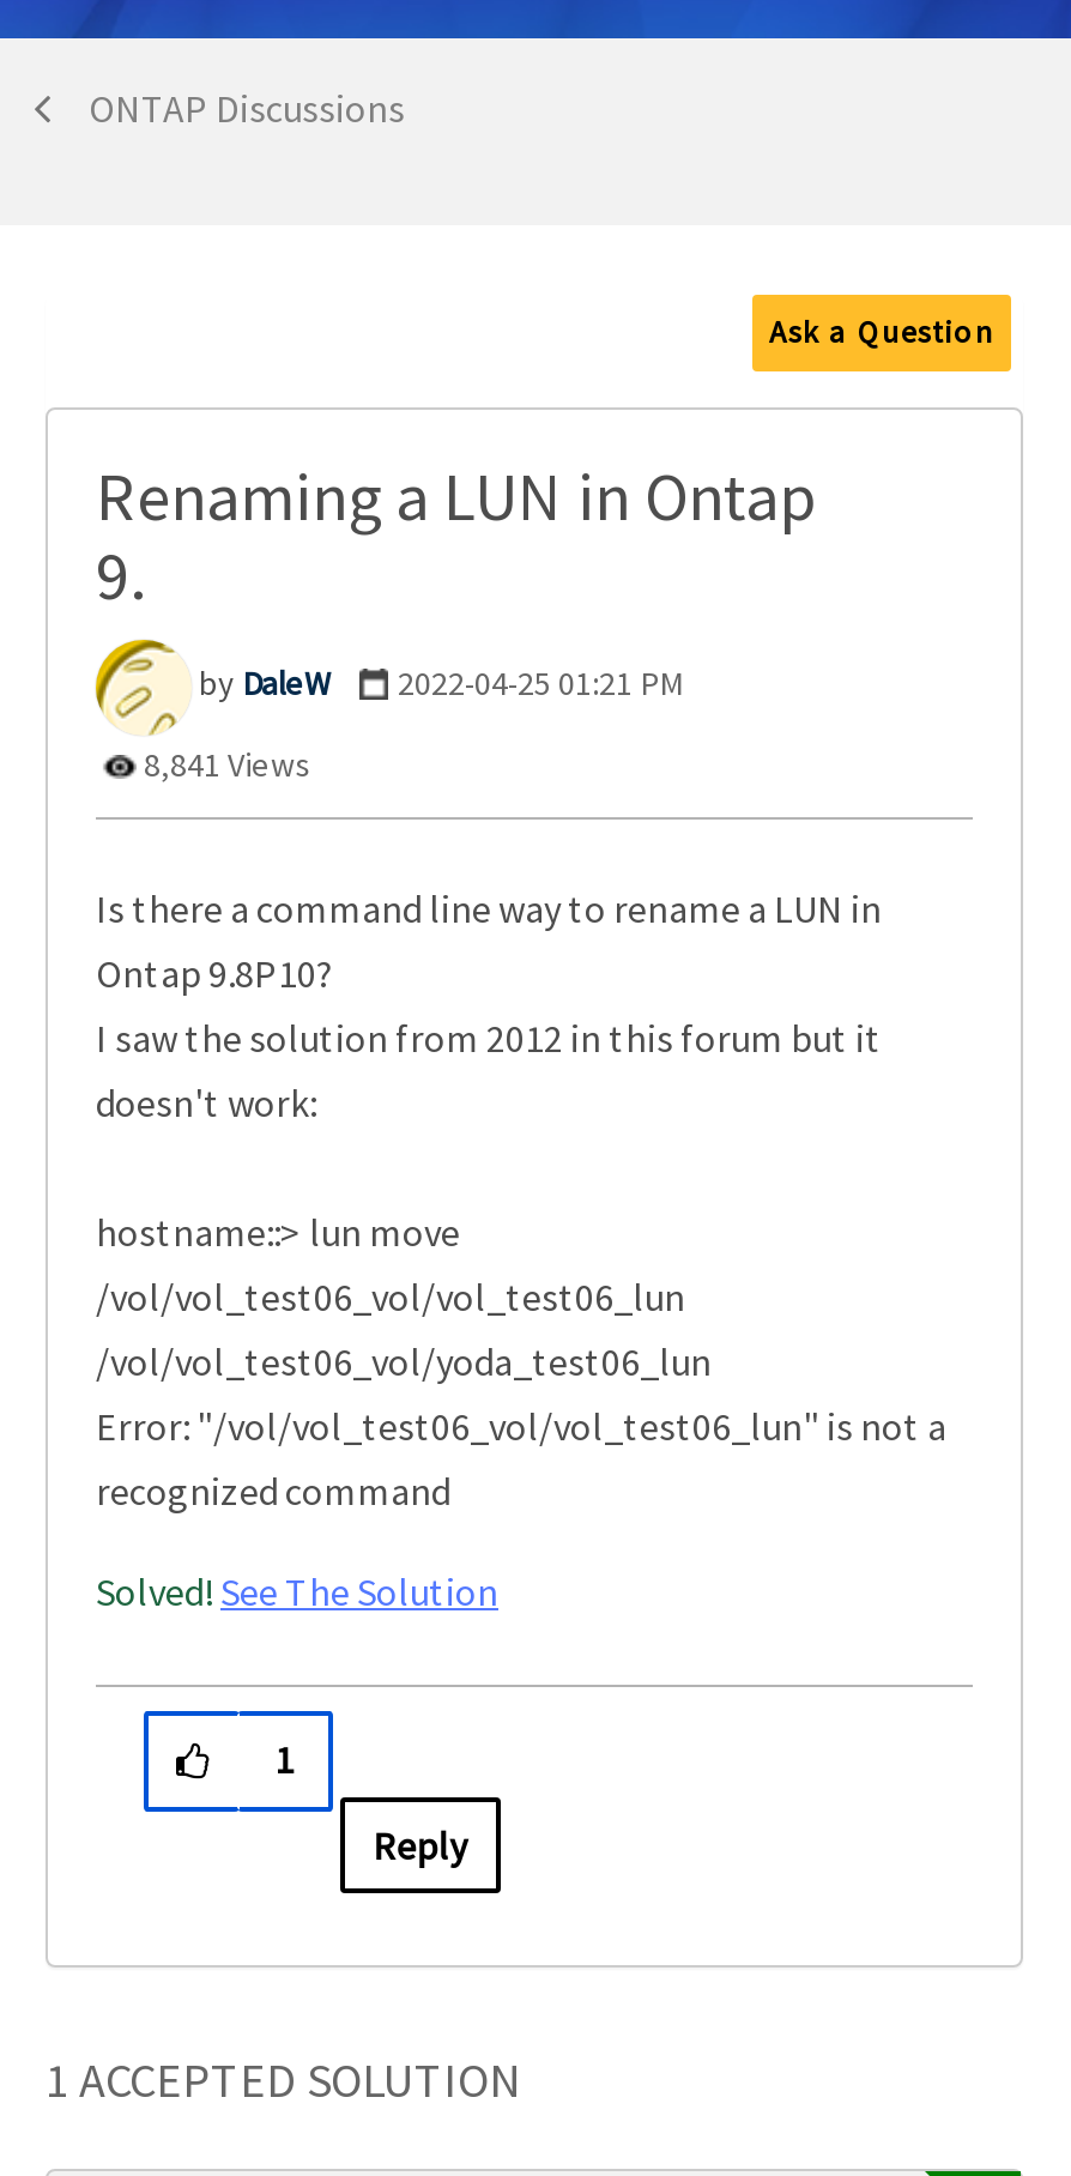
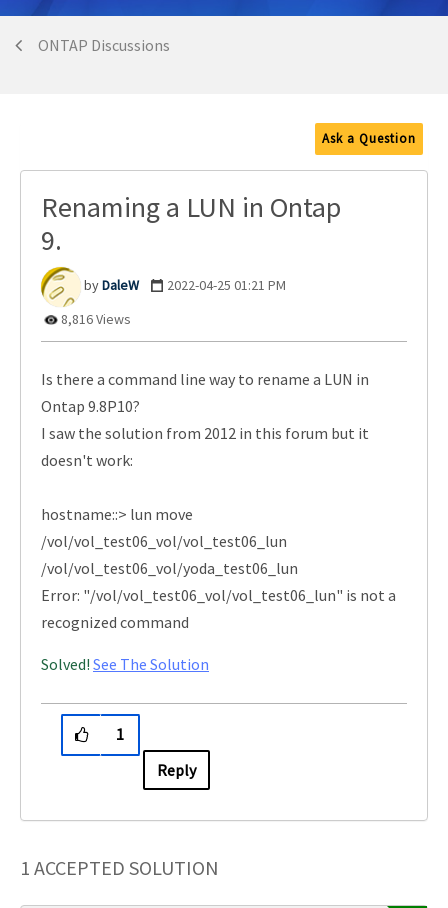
- 8,841 Views
+ 8,816 Views
